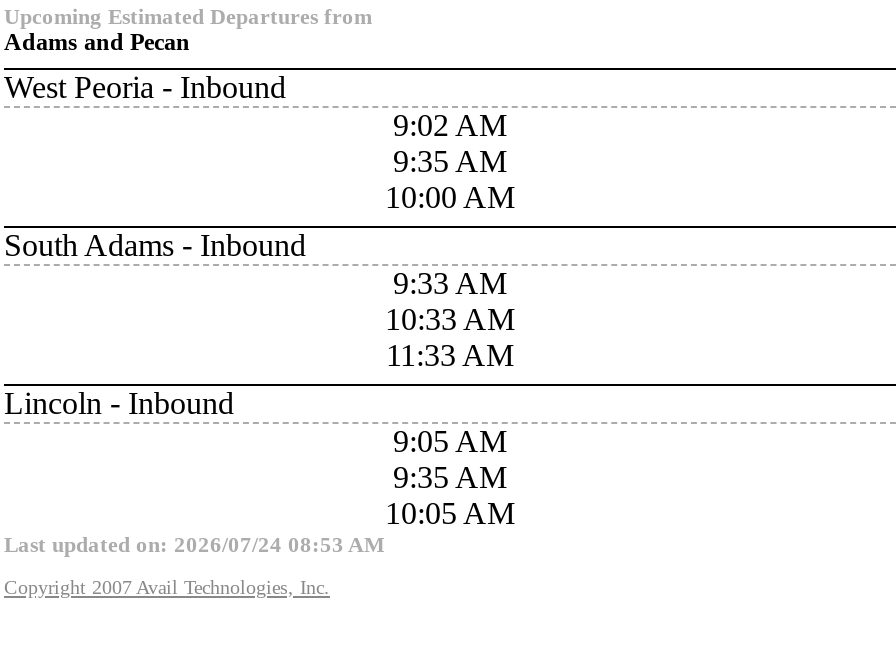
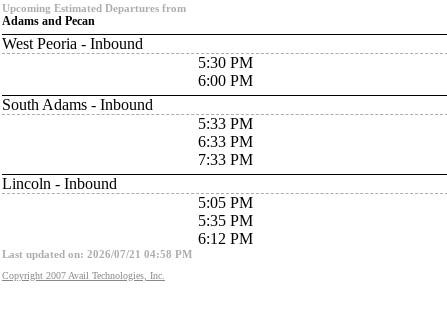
- 9:02 AM
- 9:35 AM
- 10:00 AM
+ 5:30 PM
+ 6:00 PM

- 9:33 AM
- 10:33 AM
- 11:33 AM
+ 5:33 PM
+ 6:33 PM
+ 7:33 PM

- 9:05 AM
- 9:35 AM
- 10:05 AM
- Last updated on: 2026/07/24 08:53 AM
+ 5:05 PM
+ 5:35 PM
+ 6:12 PM
+ Last updated on: 2026/07/21 04:58 PM
